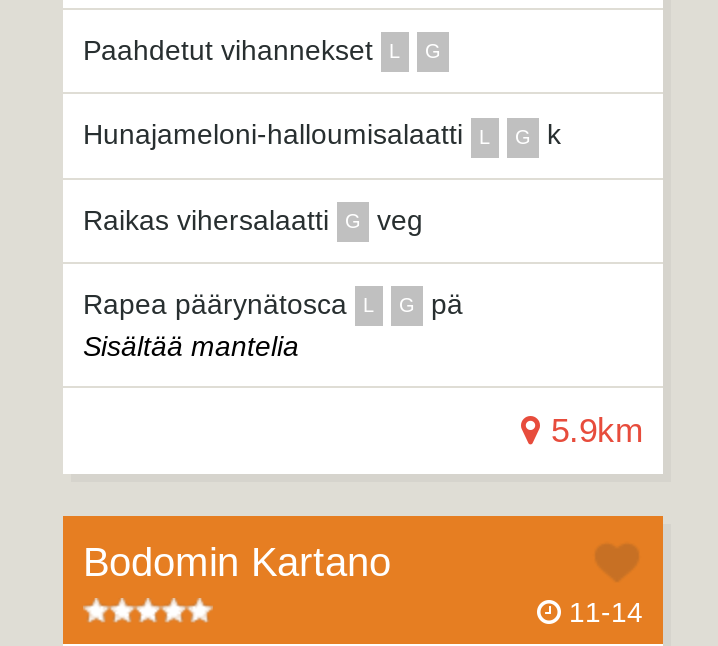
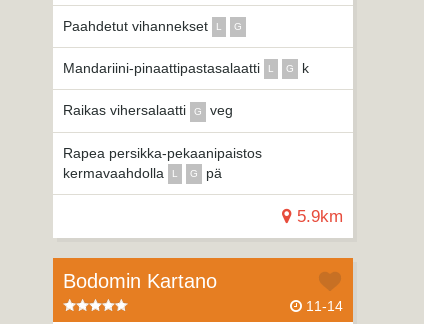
- Hunajameloni-halloumisalaatti L
+ Mandariini-pinaattipastasalaatti L

- Rapea päärynätosca L
+ Rapea persikka-pekaanipaistos
+ kermavaahdolla L

moved down: G pä

- Sisältää mantelia
